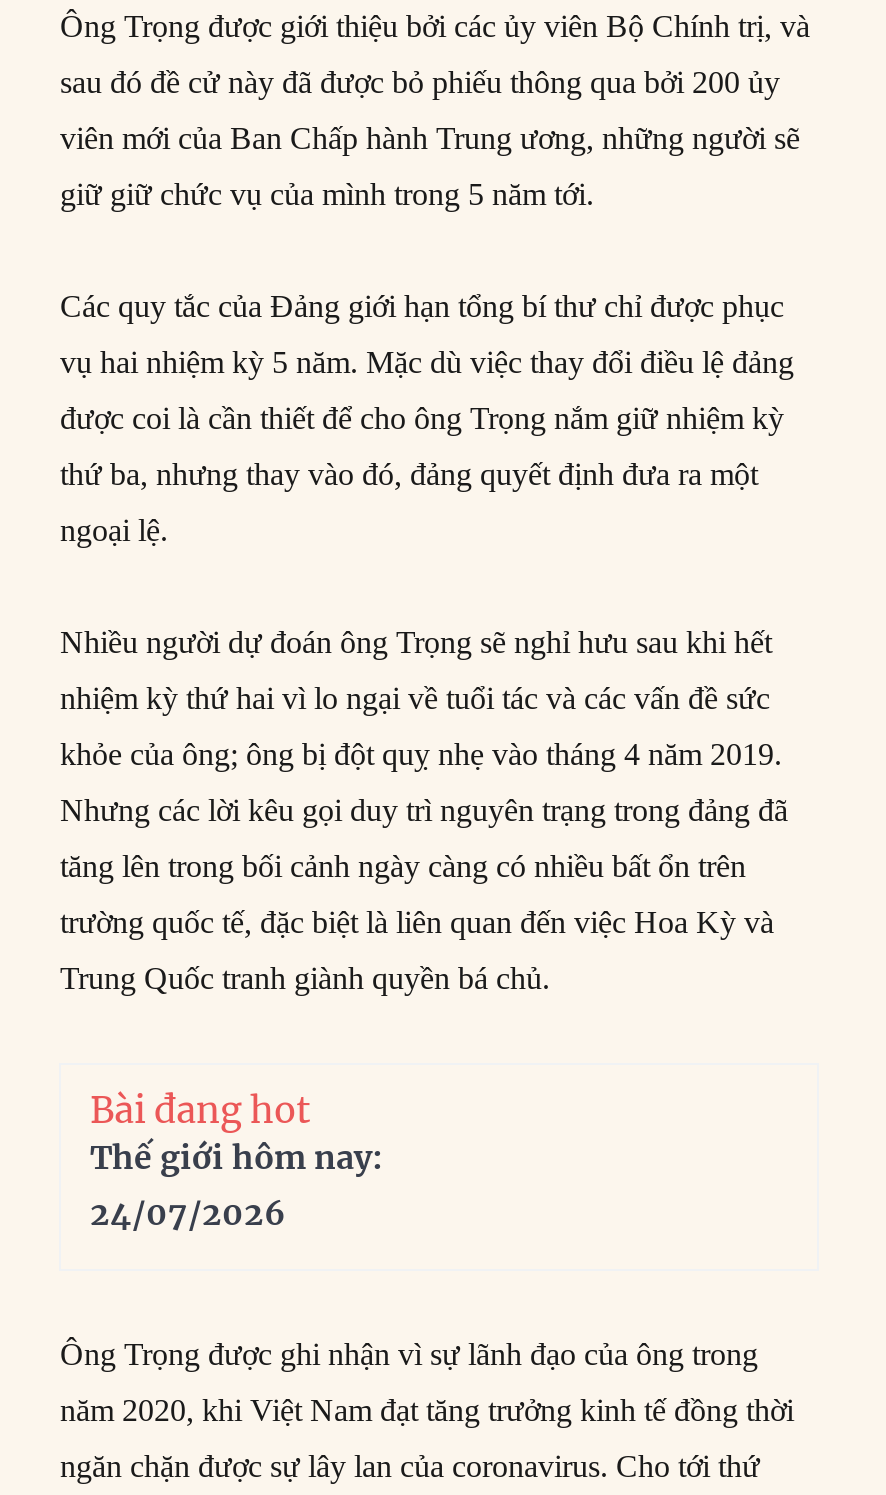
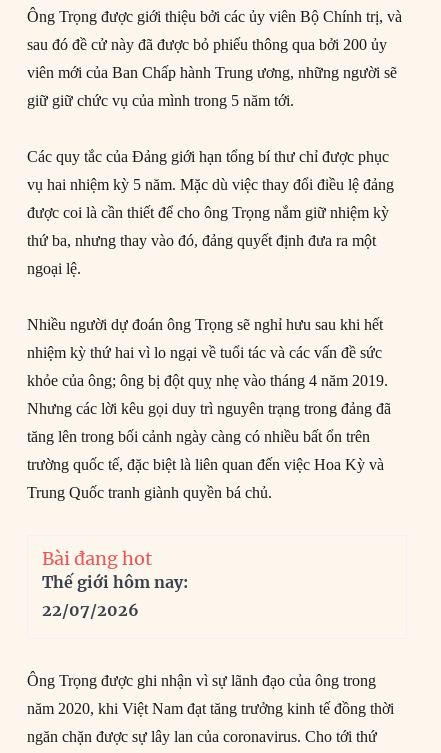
- 24/07/2026
+ 22/07/2026
